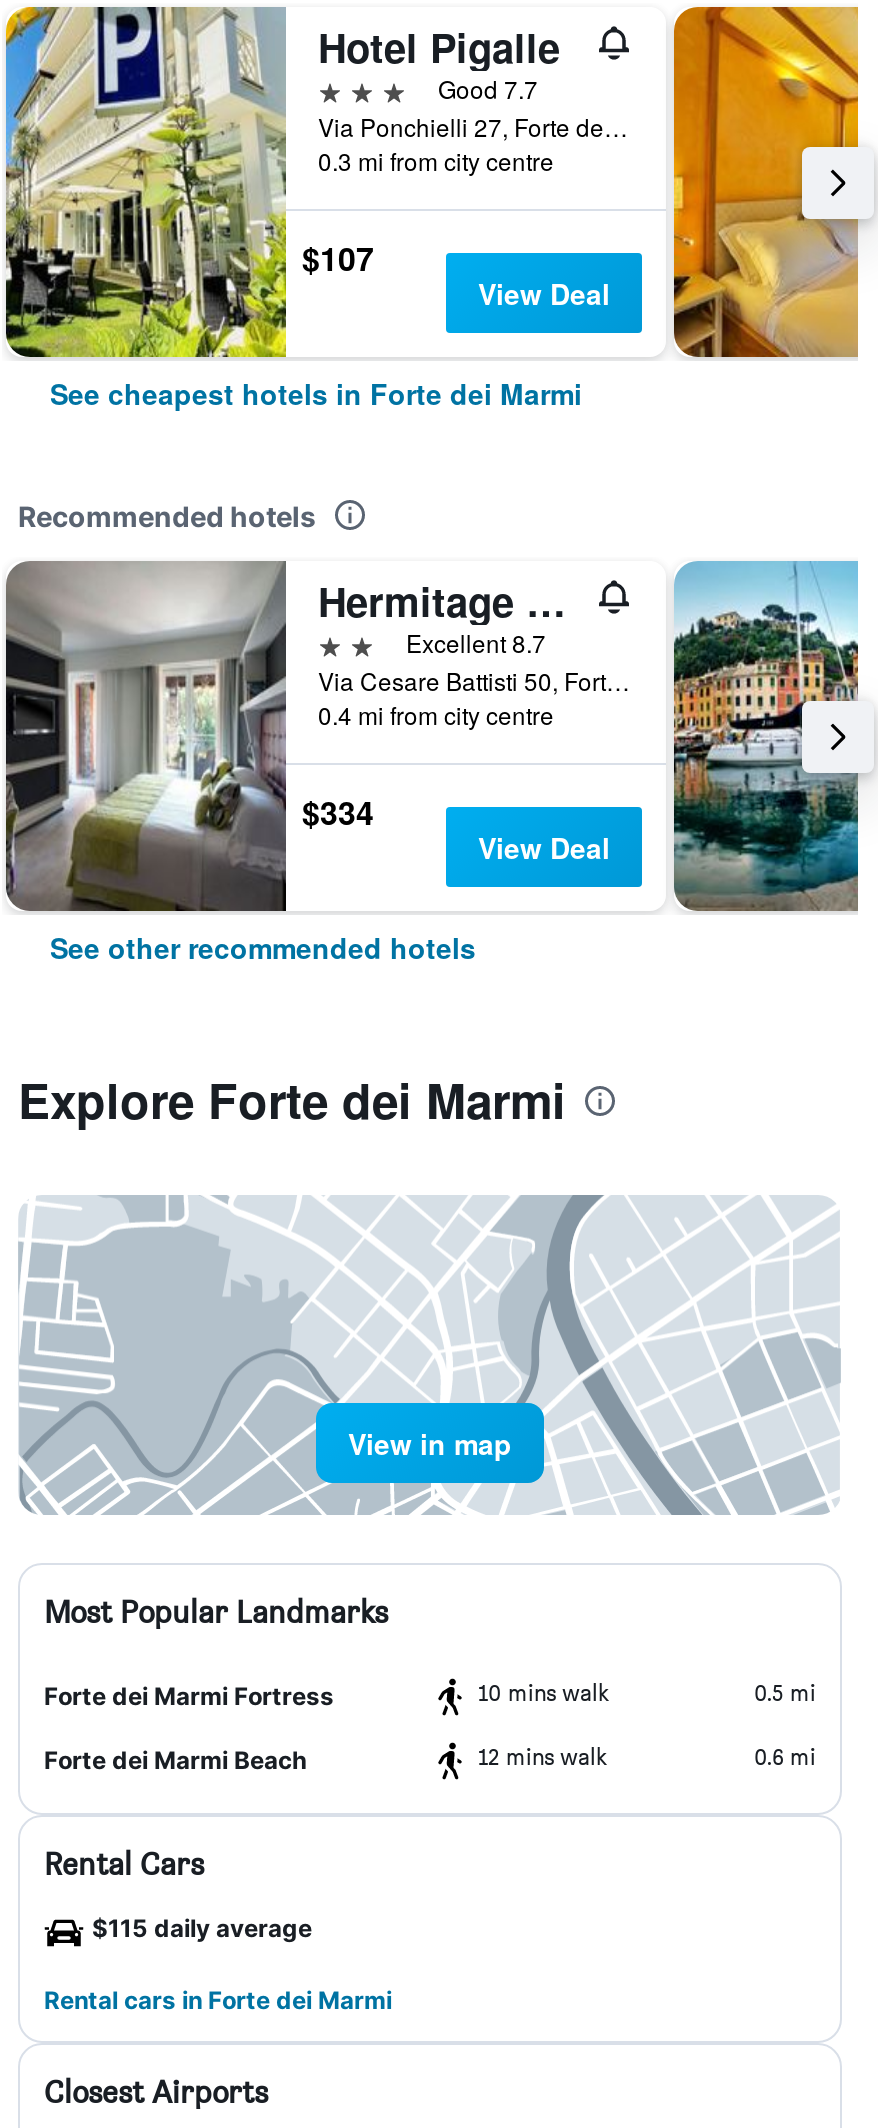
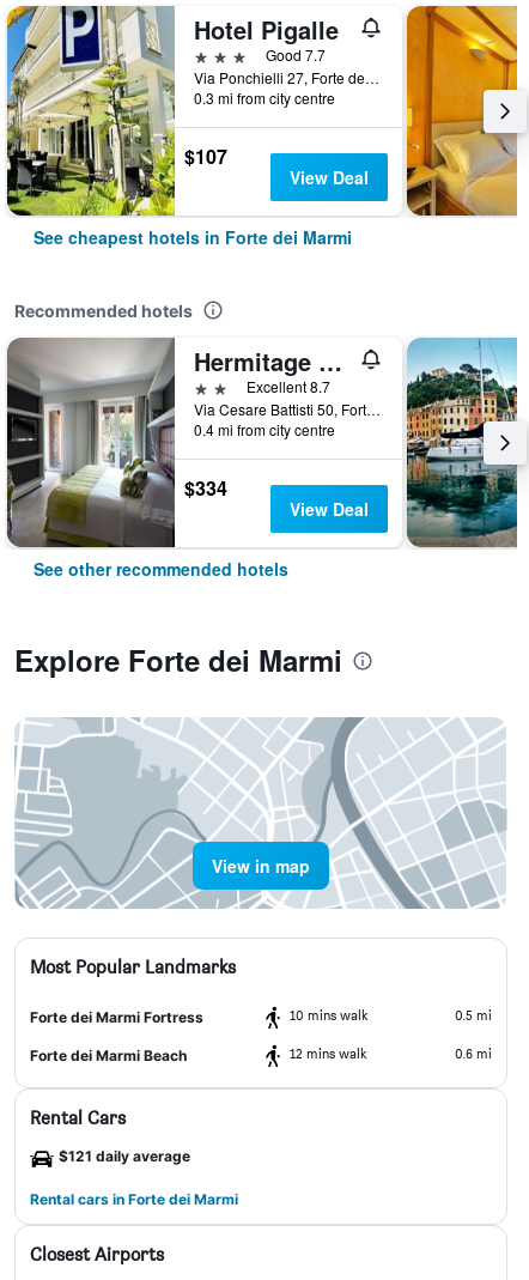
- $115 daily average
+ $121 daily average
